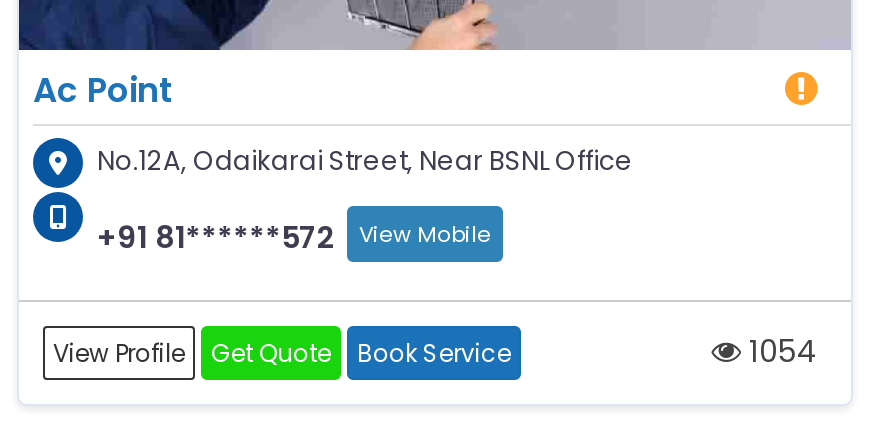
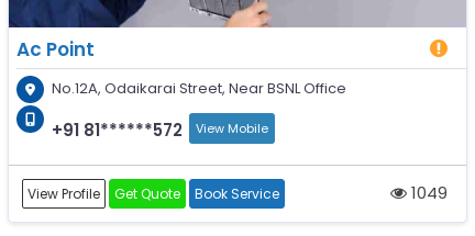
- 1054
+ 1049
